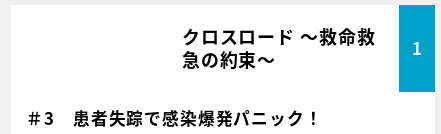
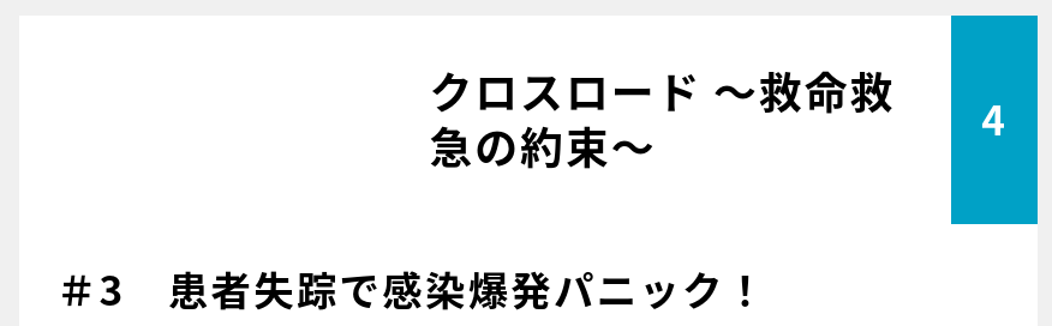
- クロスロード ～救命救 1
+ クロスロード ～救命救 4
